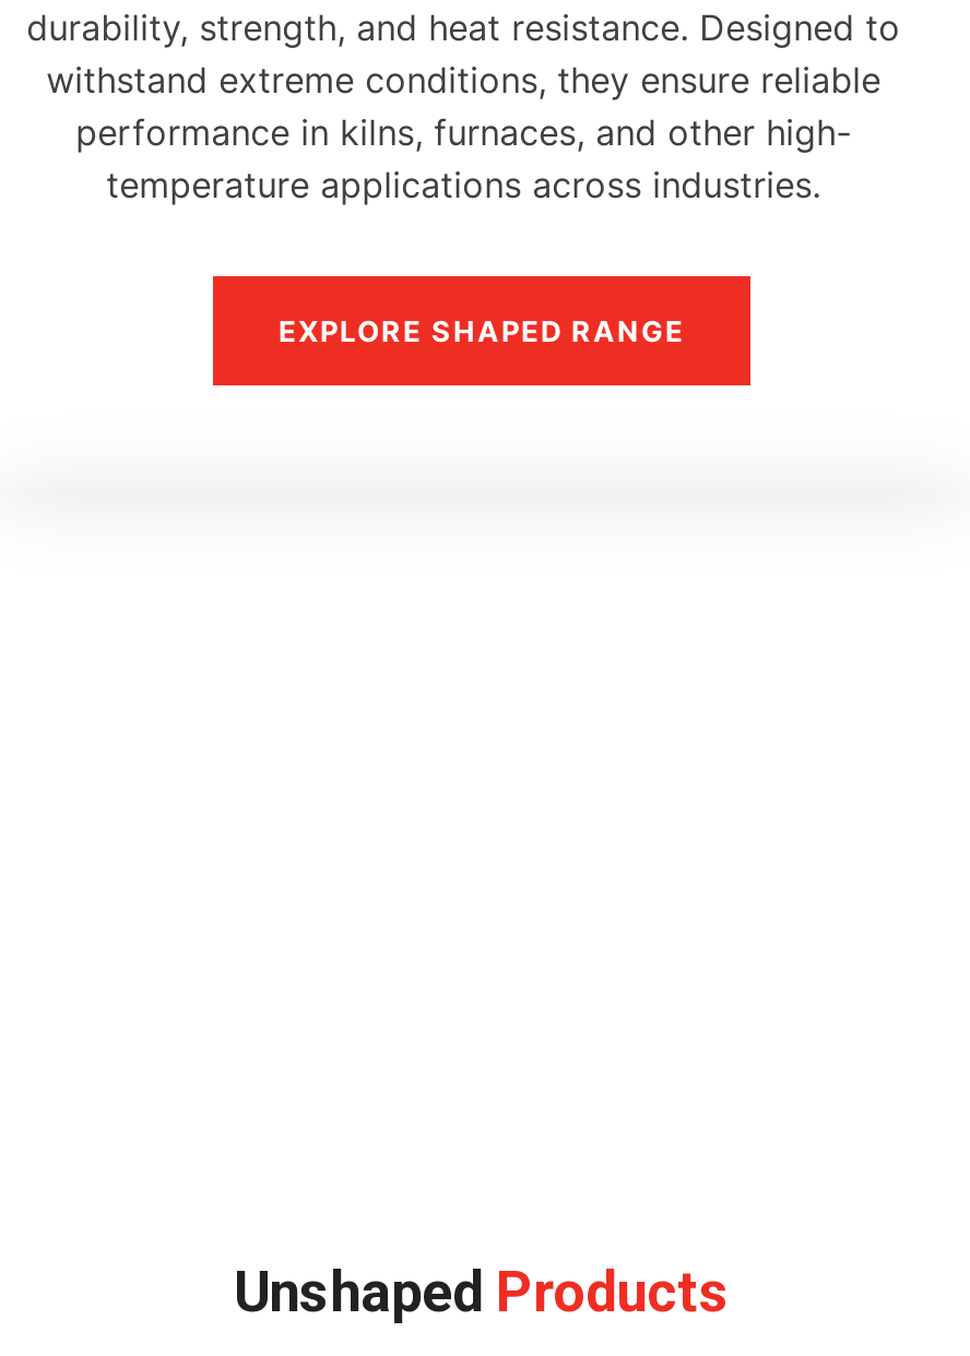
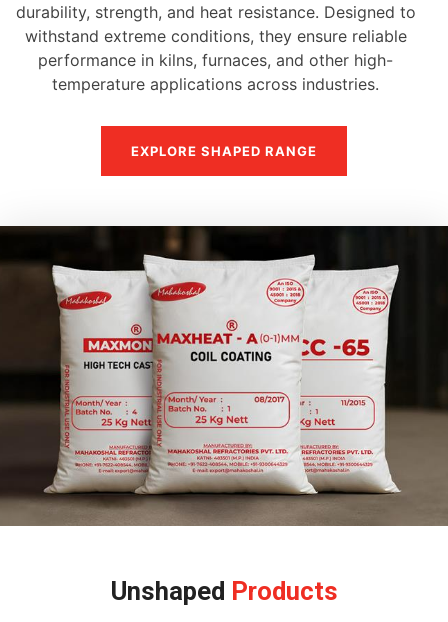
+ [image]
